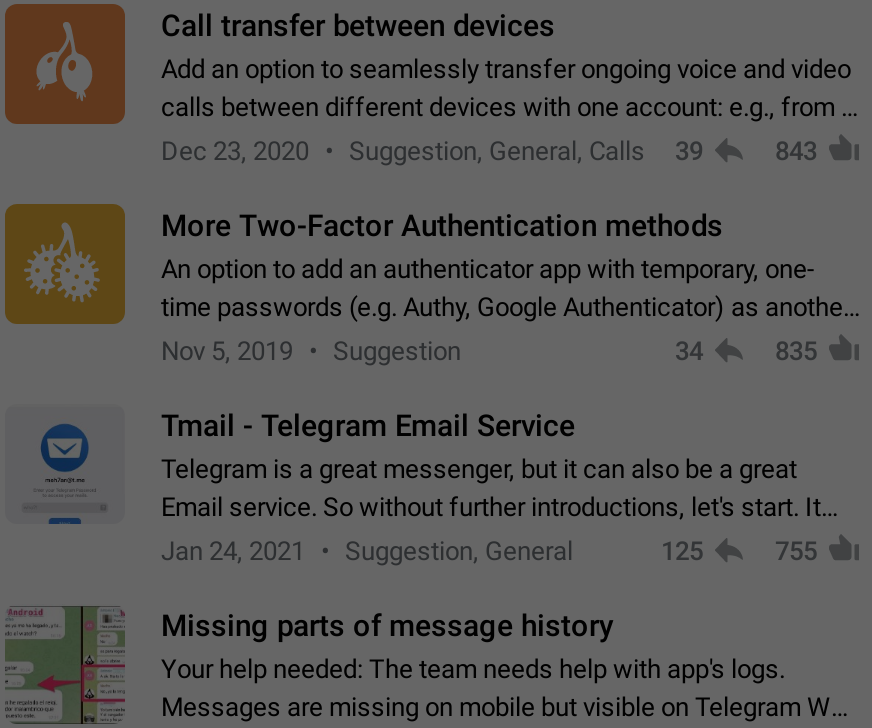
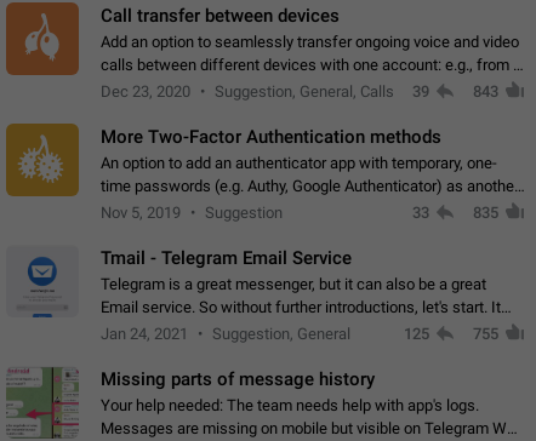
- 34
+ 33
